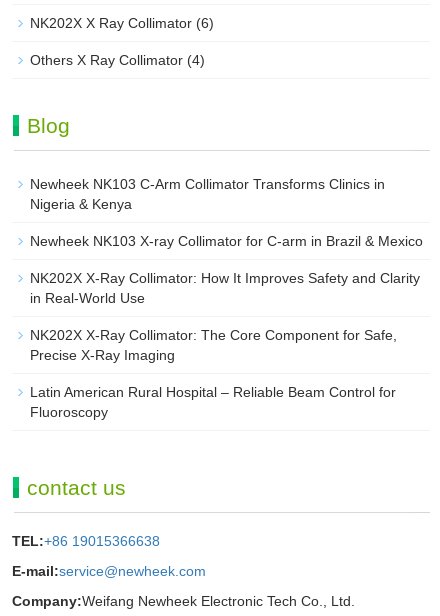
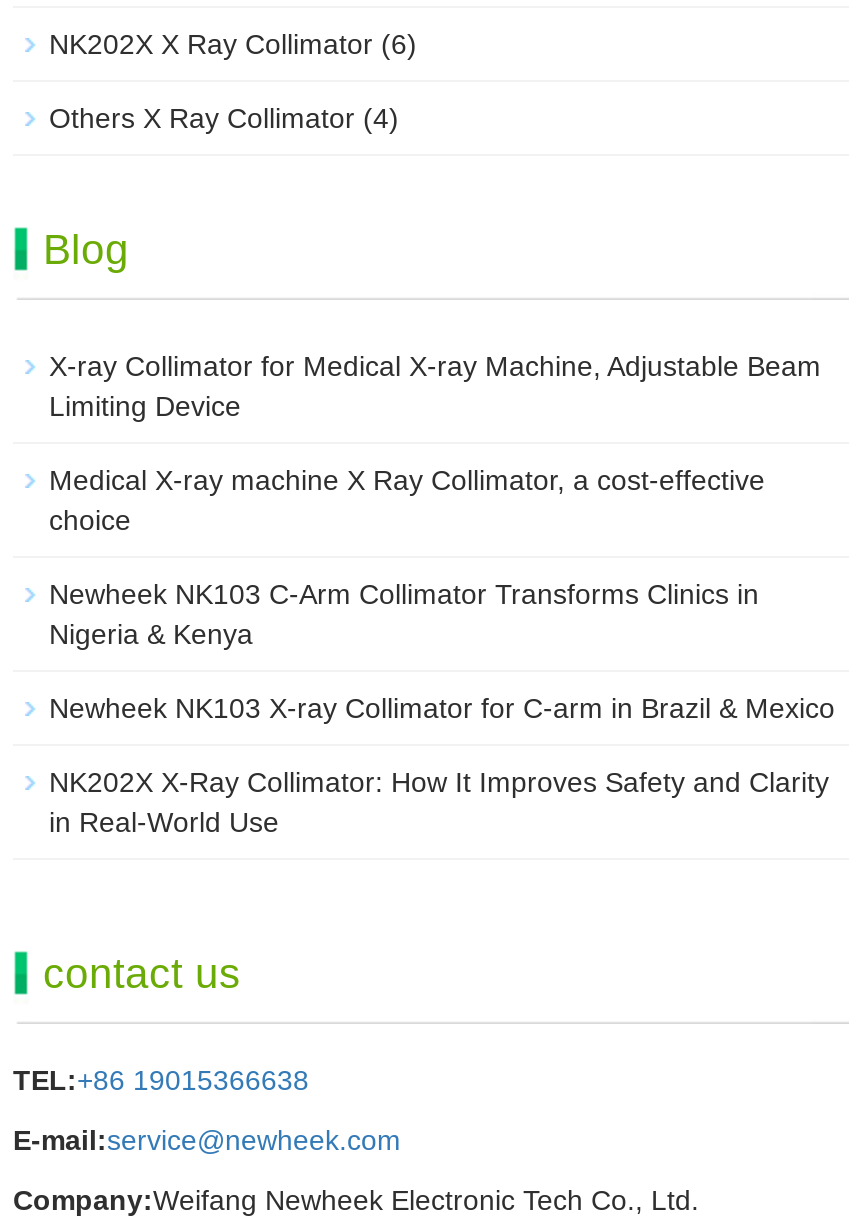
+ X-ray Collimator for Medical X-ray Machine, Adjustable Beam
+ Limiting Device
+ Medical X-ray machine X Ray Collimator, a cost-effective
+ choice

moved down: Newheek NK103 C-Arm Collimator Transforms Clinics in | Nigeria & Kenya | Newheek NK103 X-ray Collimator for C-arm in Brazil & Mexico | NK202X X-Ray Collimator: How It Improves Safety and Clarity | in Real-World Use

- NK202X X-Ray Collimator: The Core Component for Safe,
- Precise X-Ray Imaging
- Latin American Rural Hospital – Reliable Beam Control for
- Fluoroscopy
